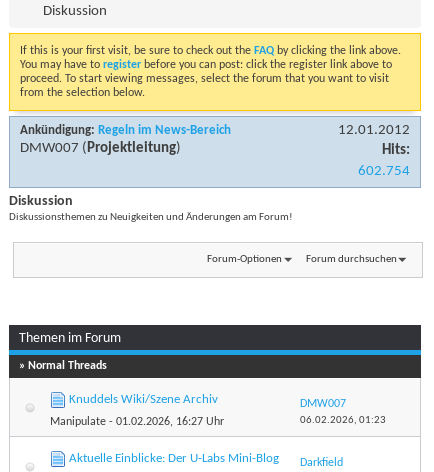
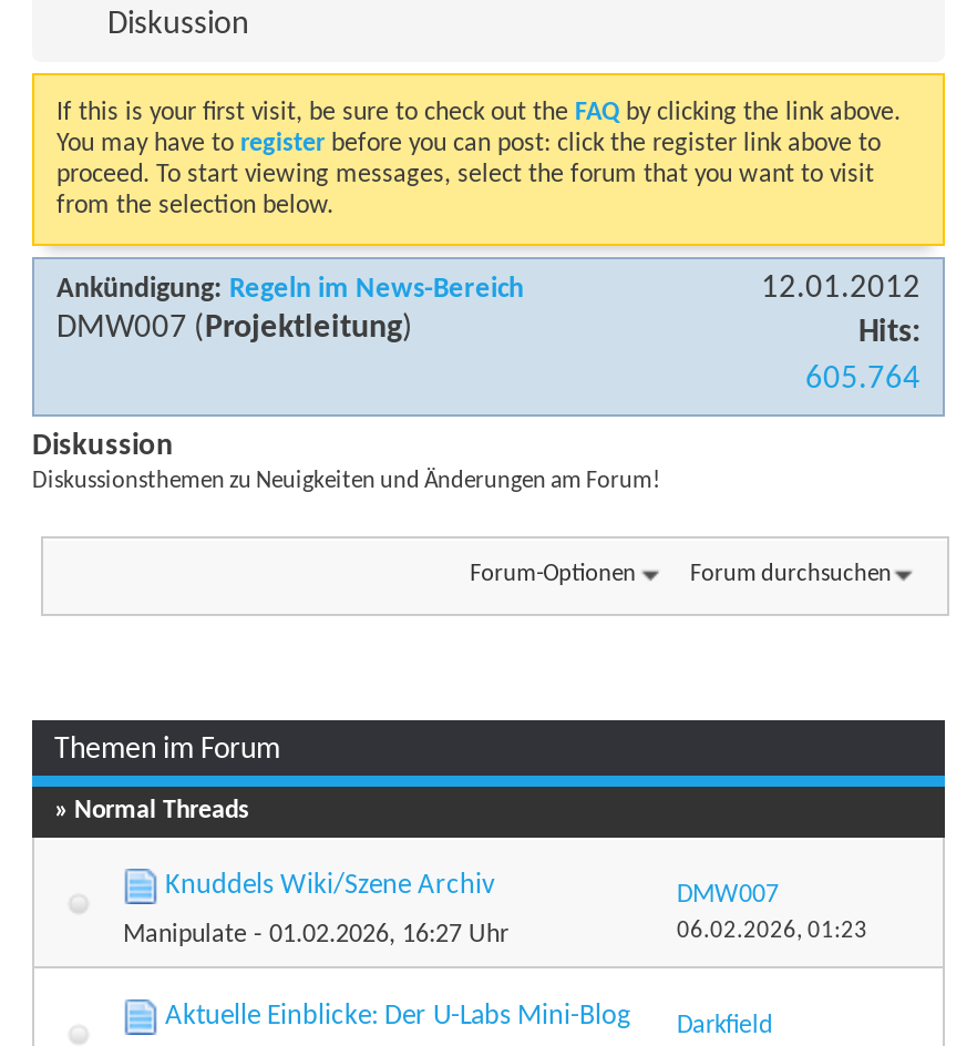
- 602.754
+ 605.764
